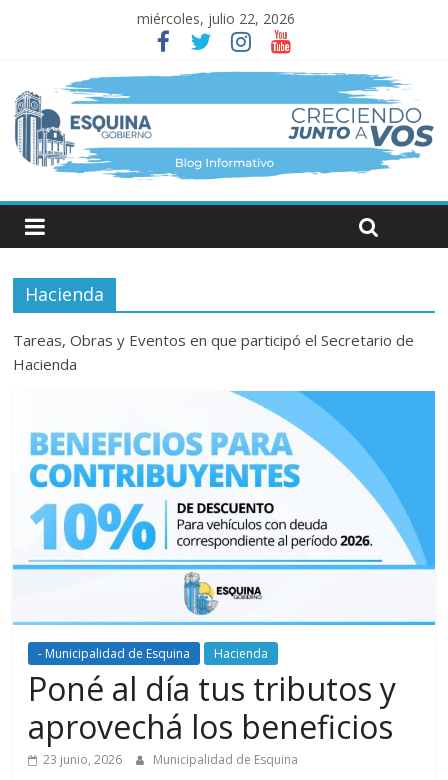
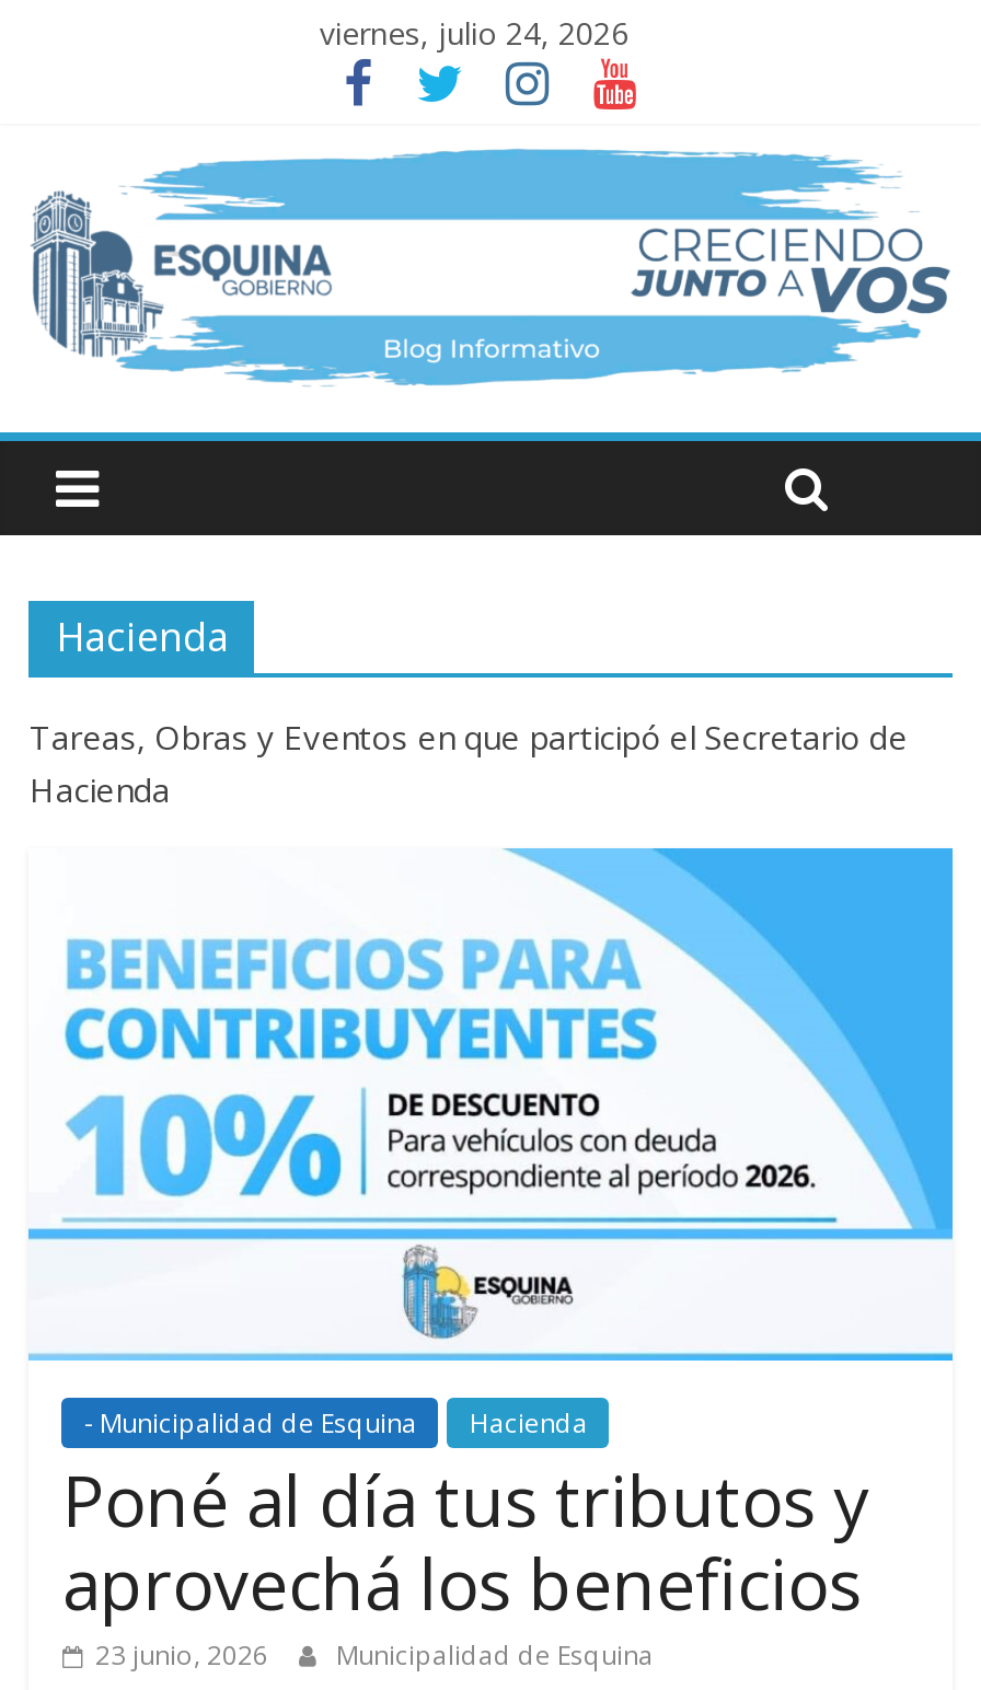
- miércoles, julio 22, 2026
+ viernes, julio 24, 2026
